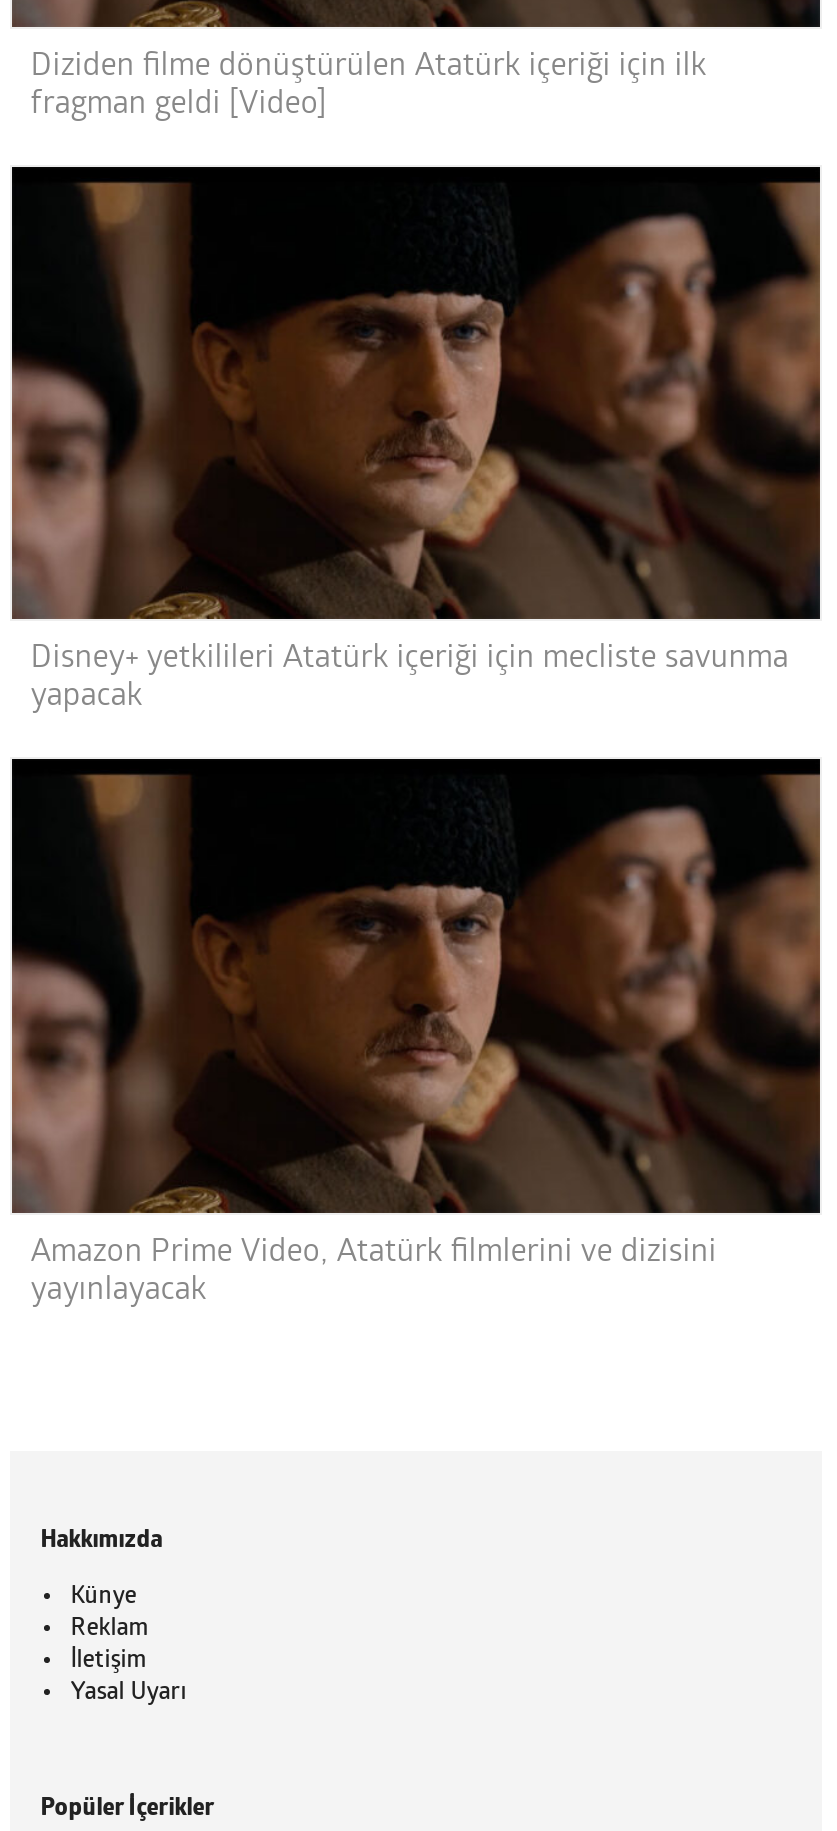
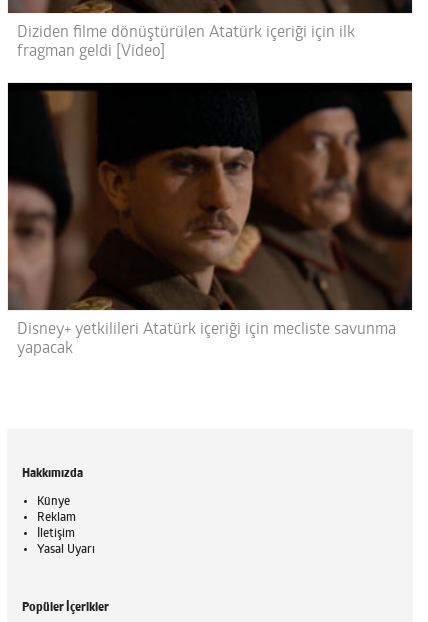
- Amazon Prime Video, Atatürk filmlerini ve dizisini
- yayınlayacak
